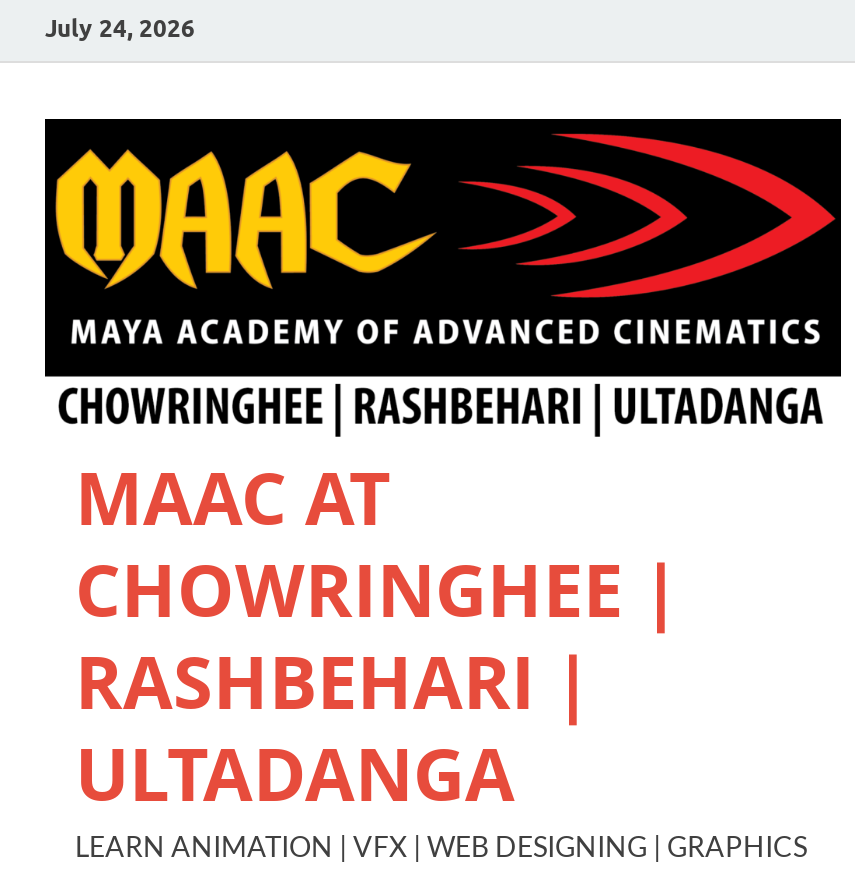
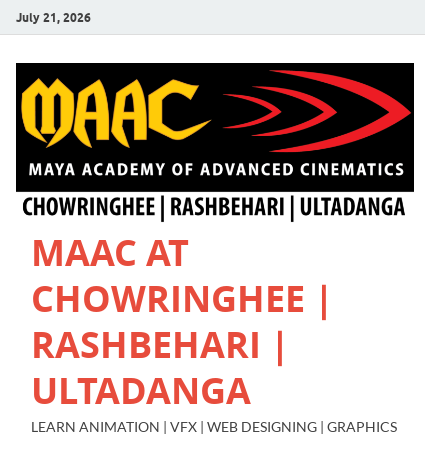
- July 24, 2026
+ July 21, 2026
